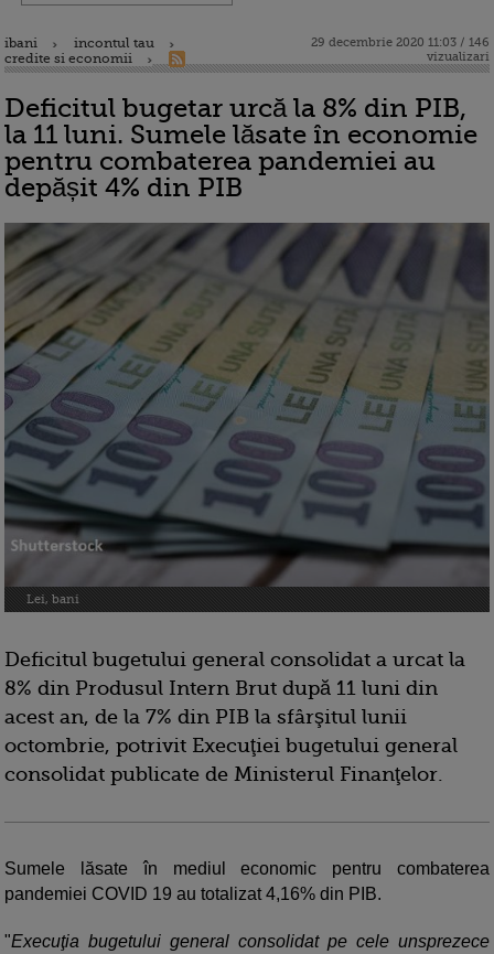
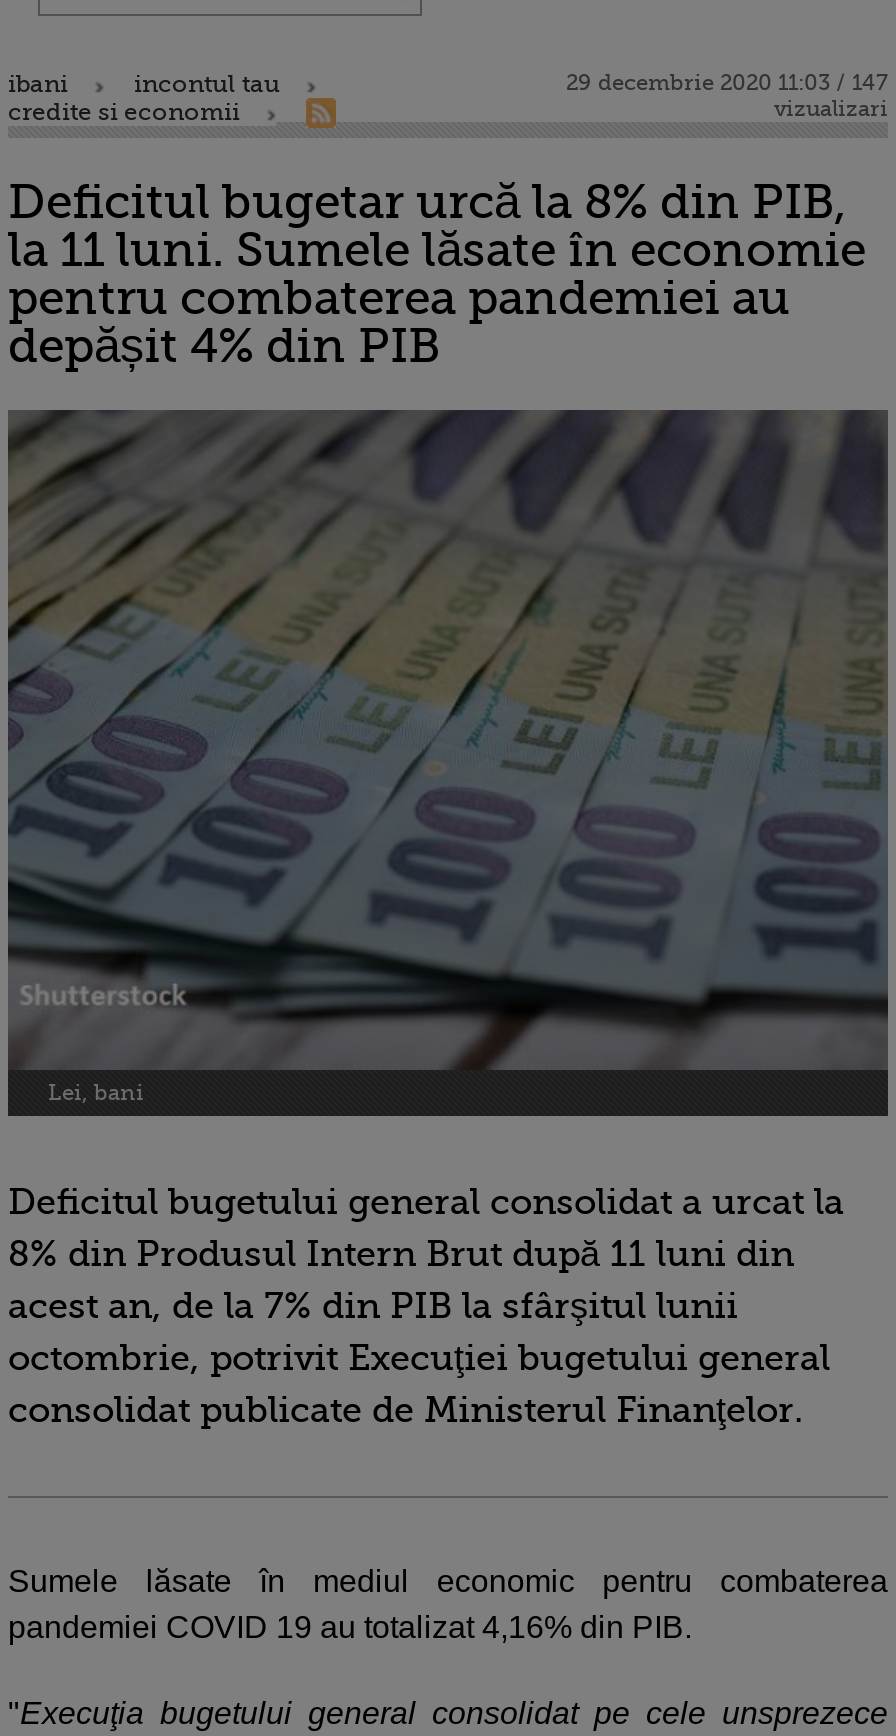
- 29 decembrie 2020 11:03 / 146
+ 29 decembrie 2020 11:03 / 147
